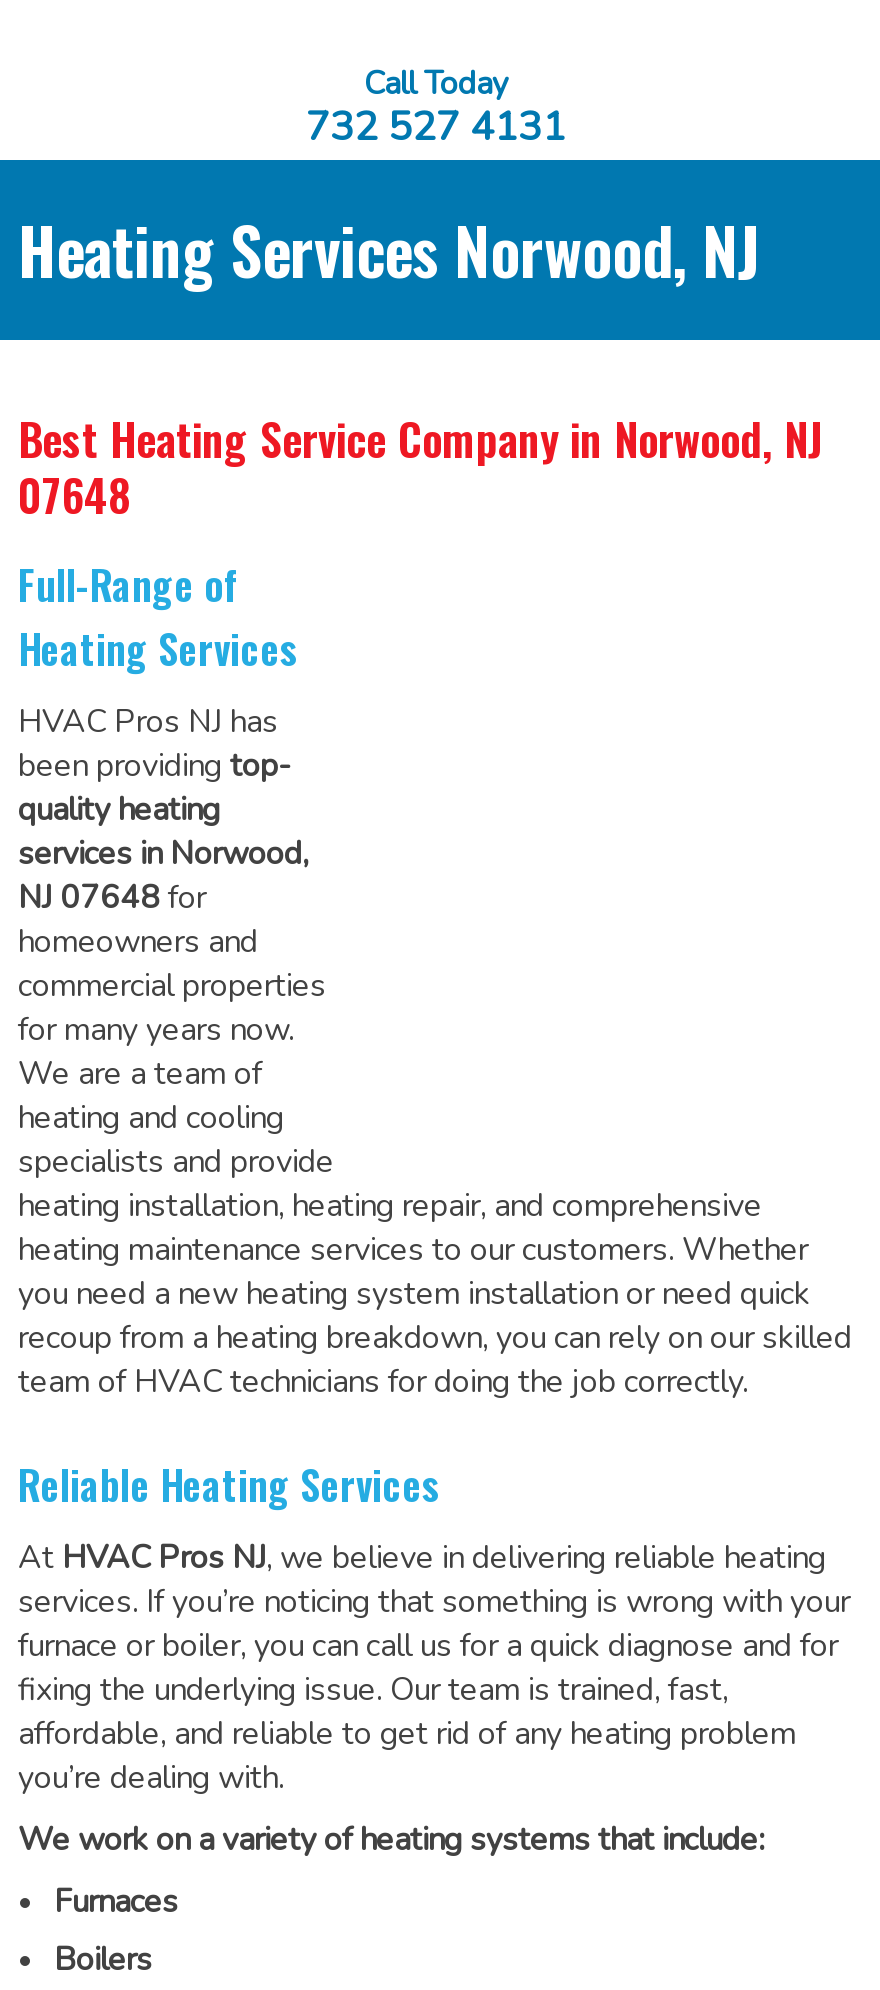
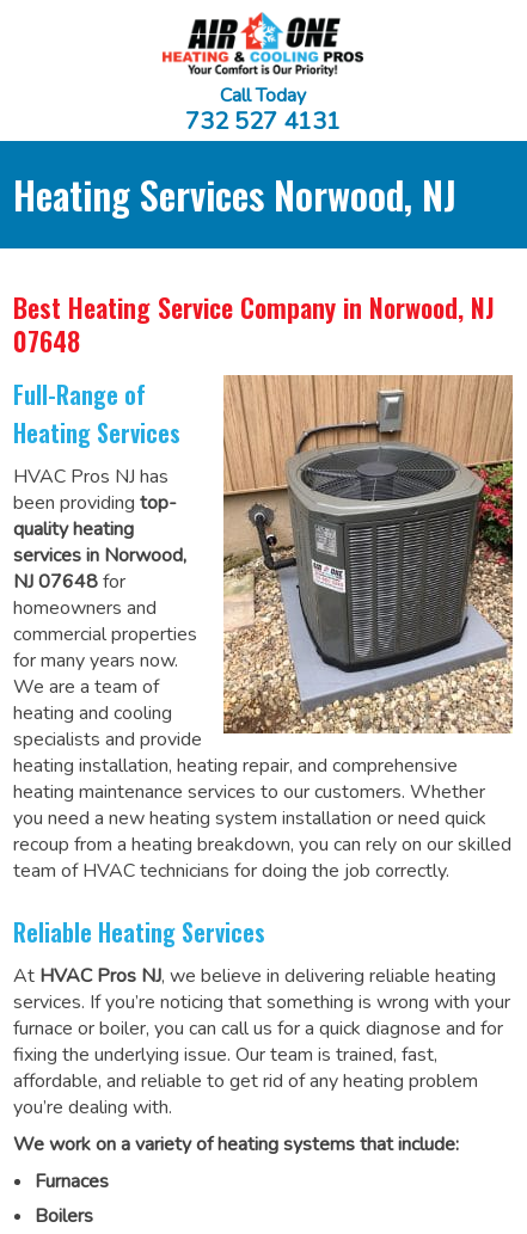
+ [image]

+ [image]
